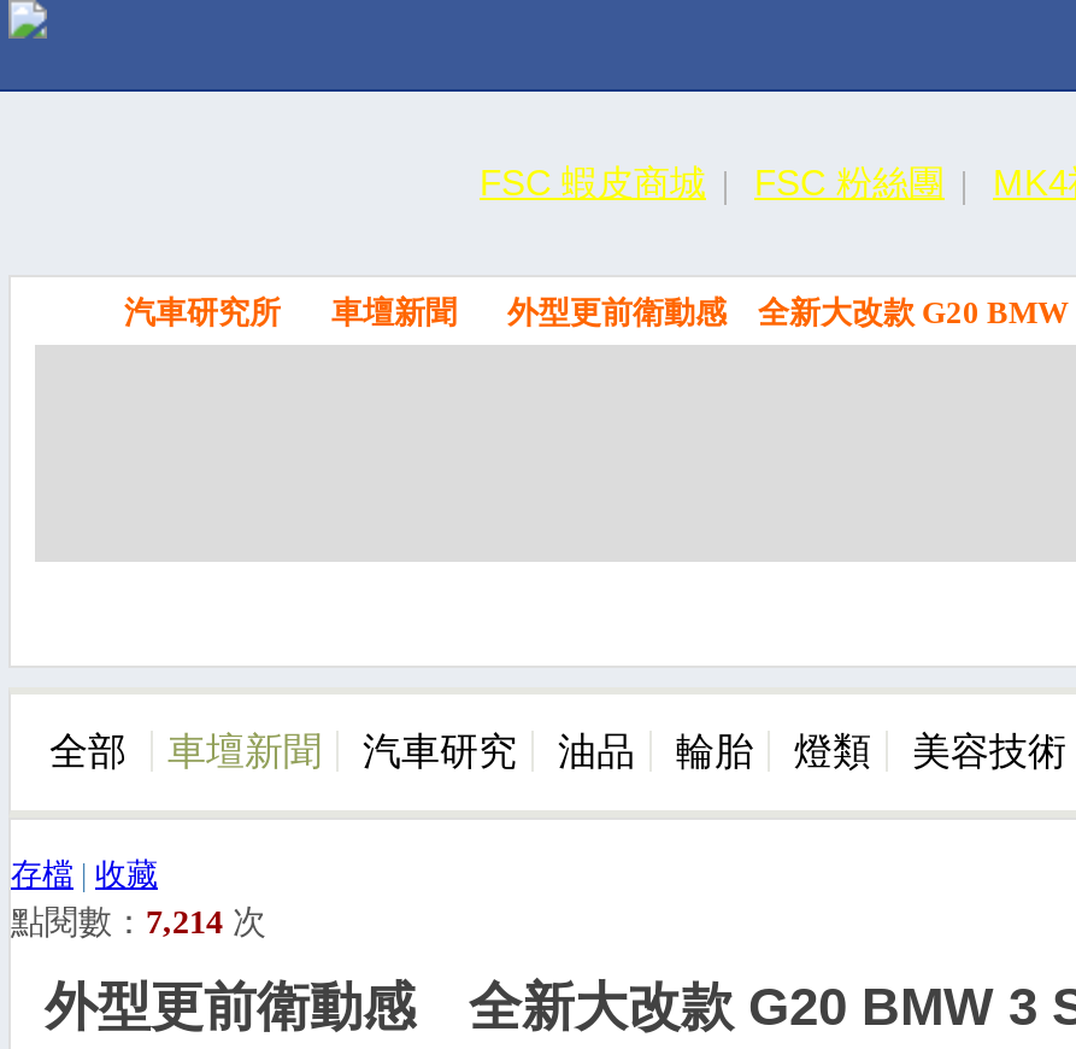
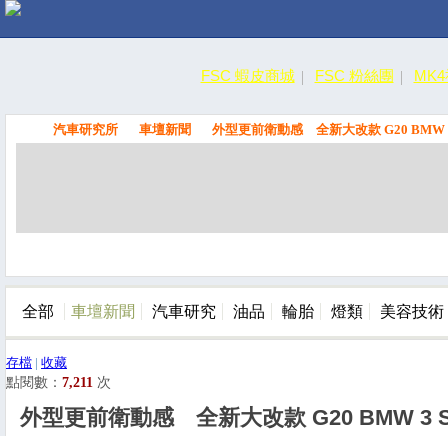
- 點閱數：7,214次
+ 點閱數：7,211次
